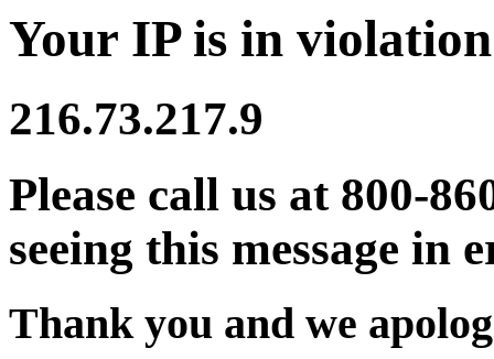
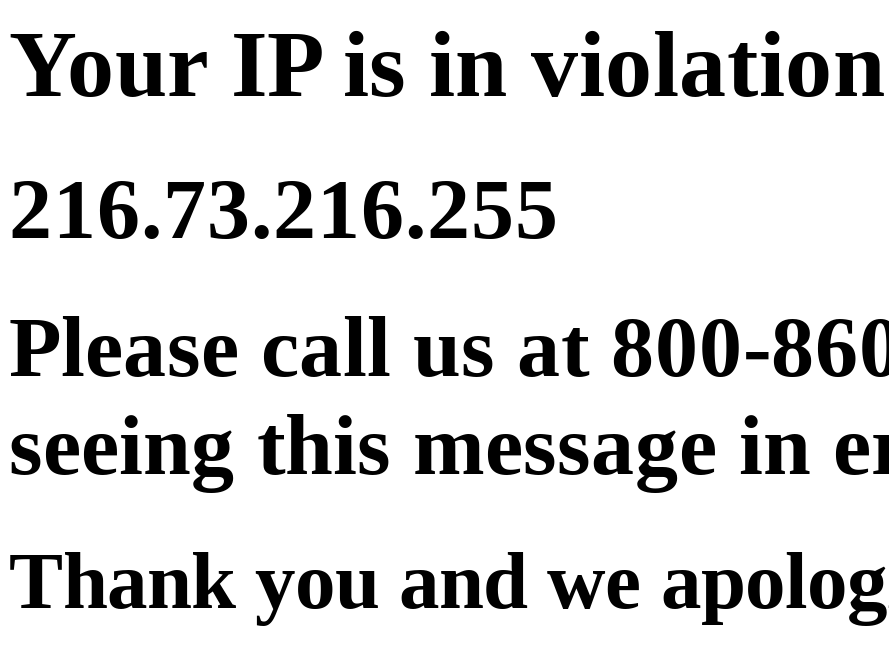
- 216.73.217.9
+ 216.73.216.255
